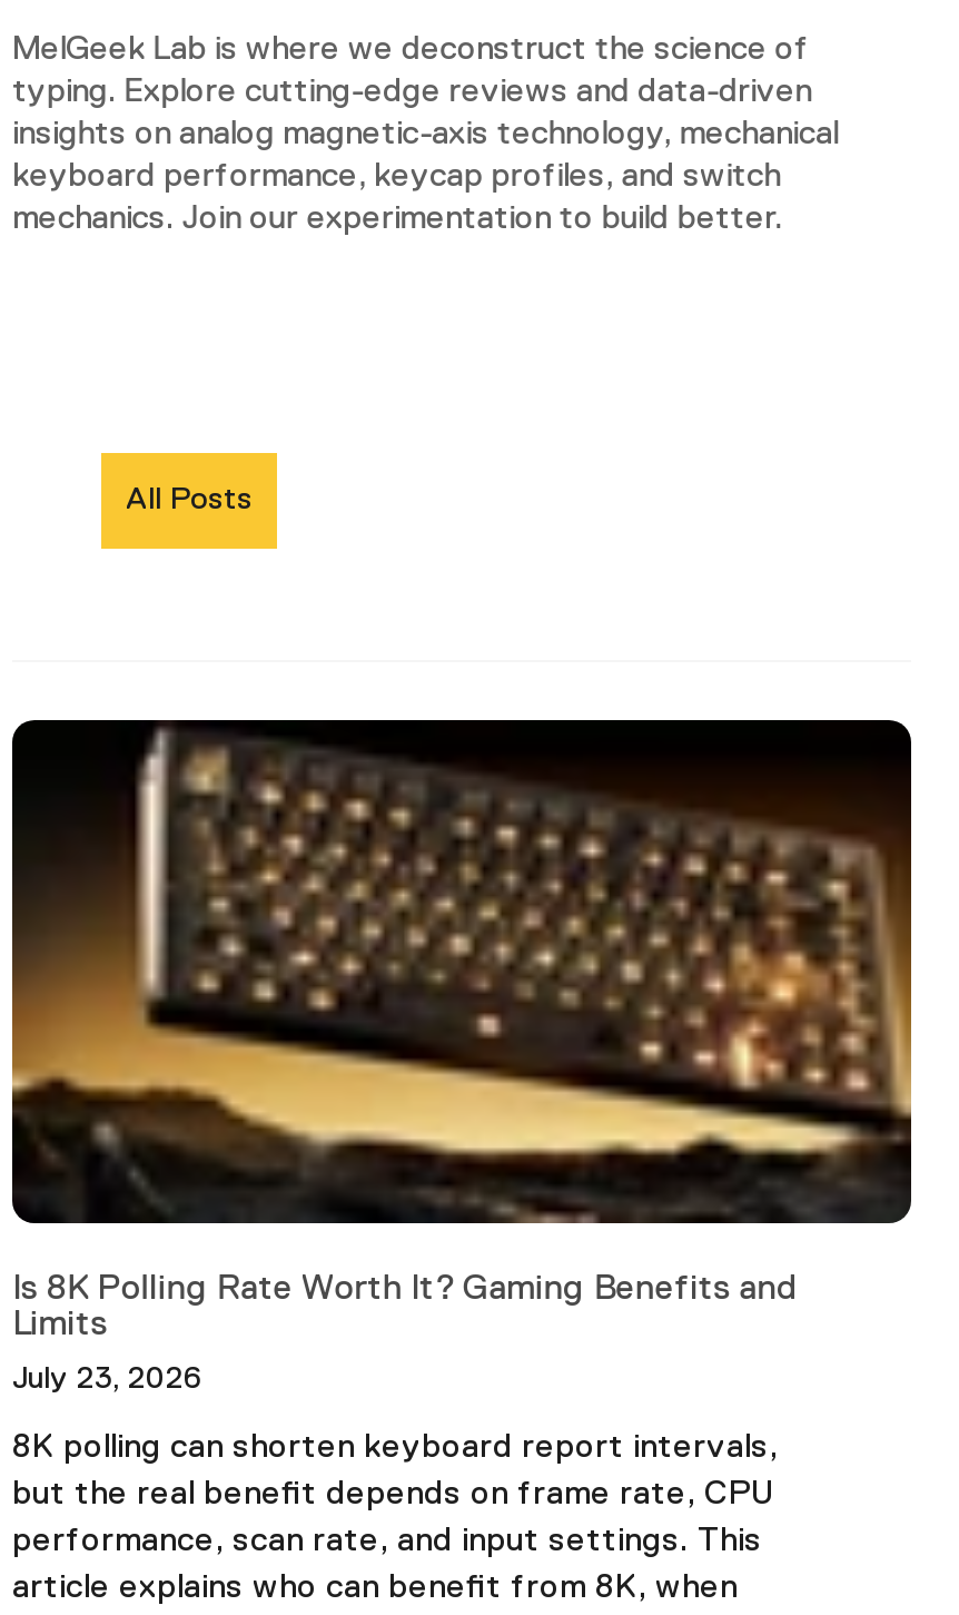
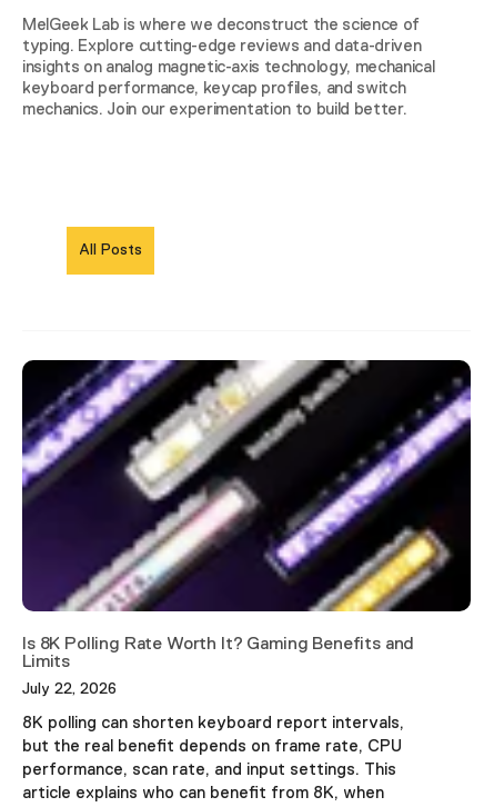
- [image]
+ [image]

- July 23, 2026
+ July 22, 2026
